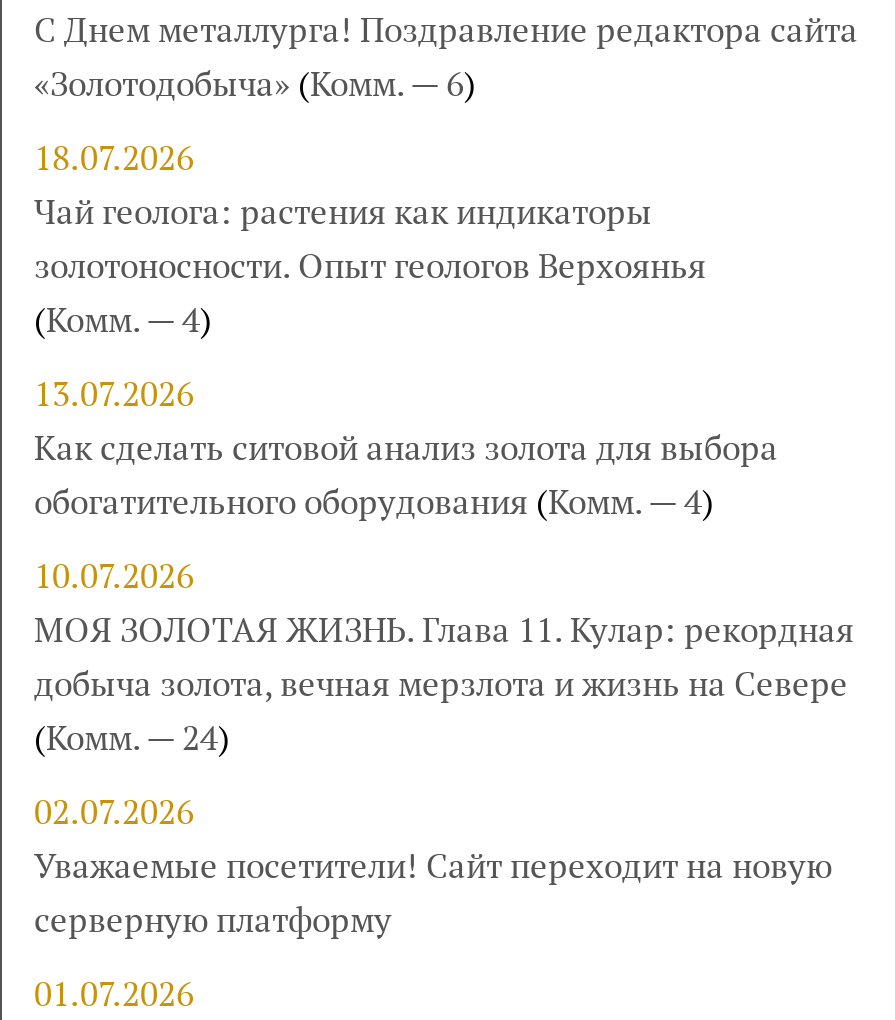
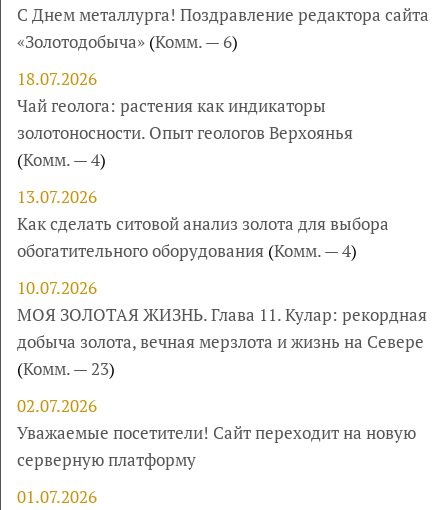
- (Комм. — 24)
+ (Комм. — 23)
